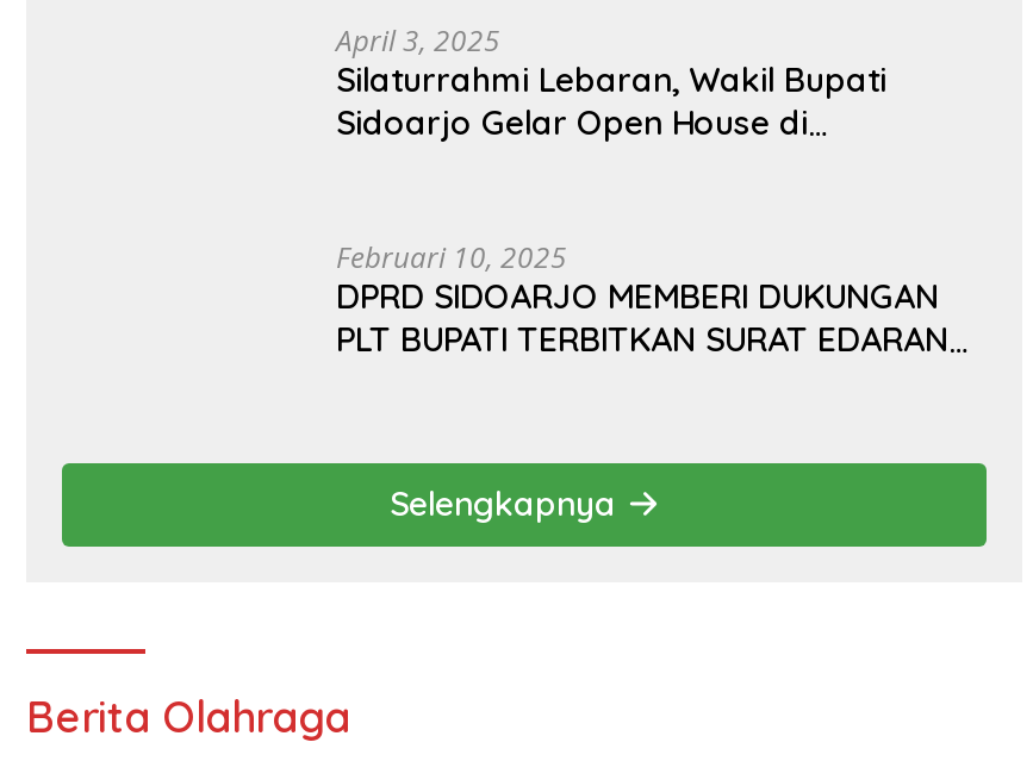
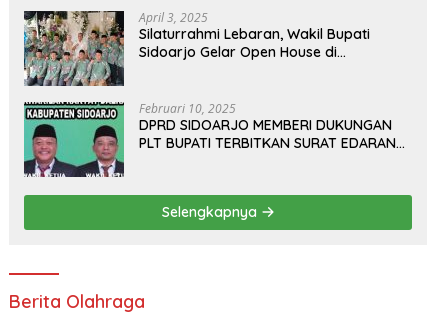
+ [image]

+ [image]
